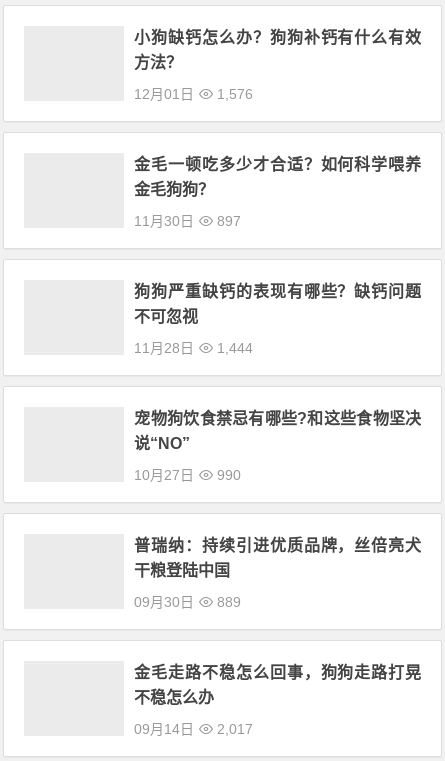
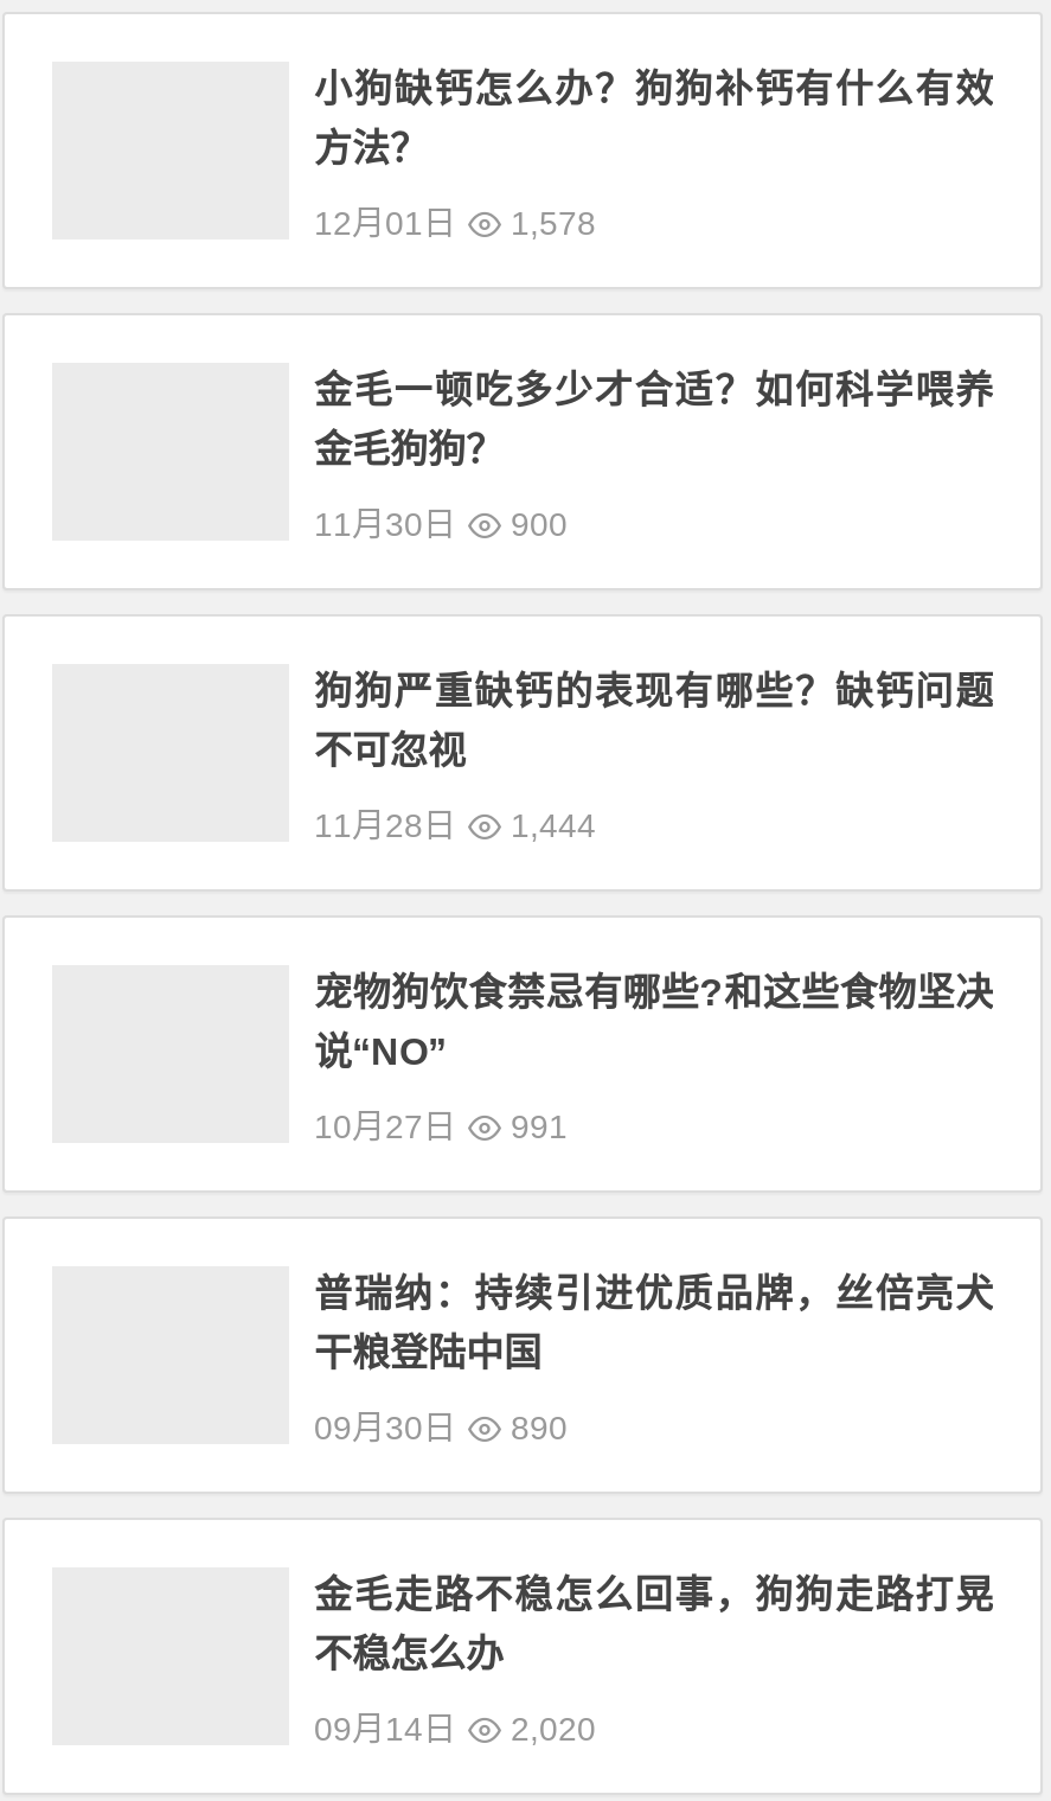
- 12月01日 1,576
+ 12月01日 1,578

- 11月30日 897
+ 11月30日 900

- 10月27日 990
+ 10月27日 991

- 09月30日 889
+ 09月30日 890

- 09月14日 2,017
+ 09月14日 2,020
